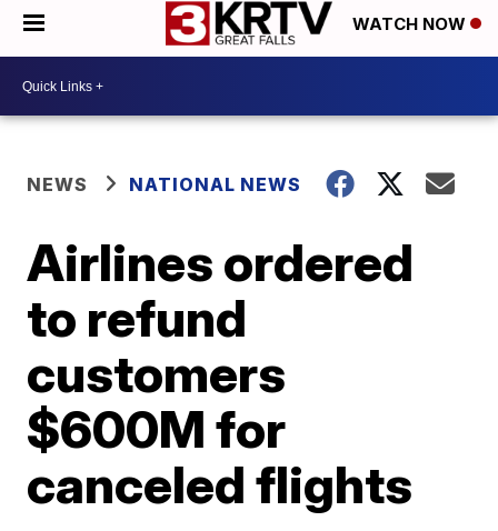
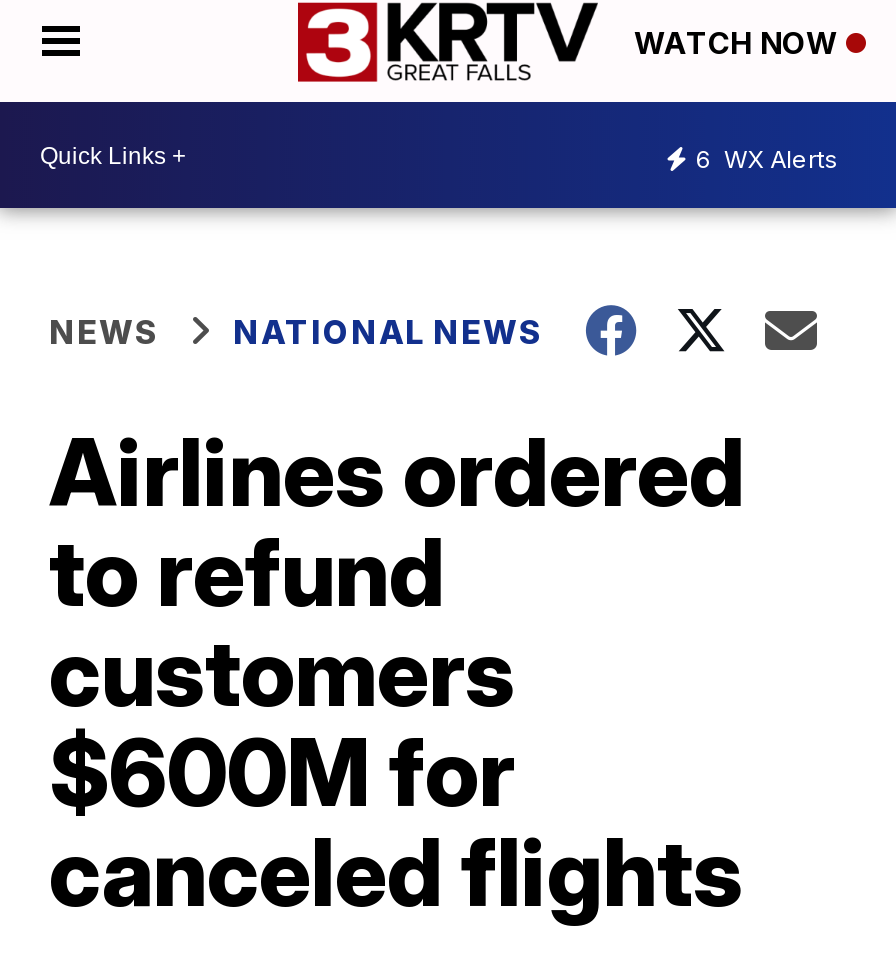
+ 6 WX Alerts
